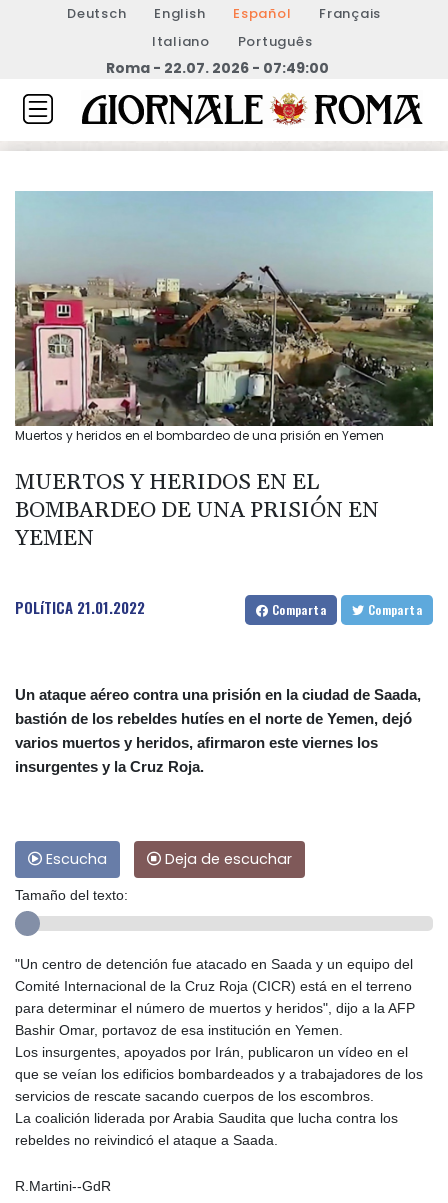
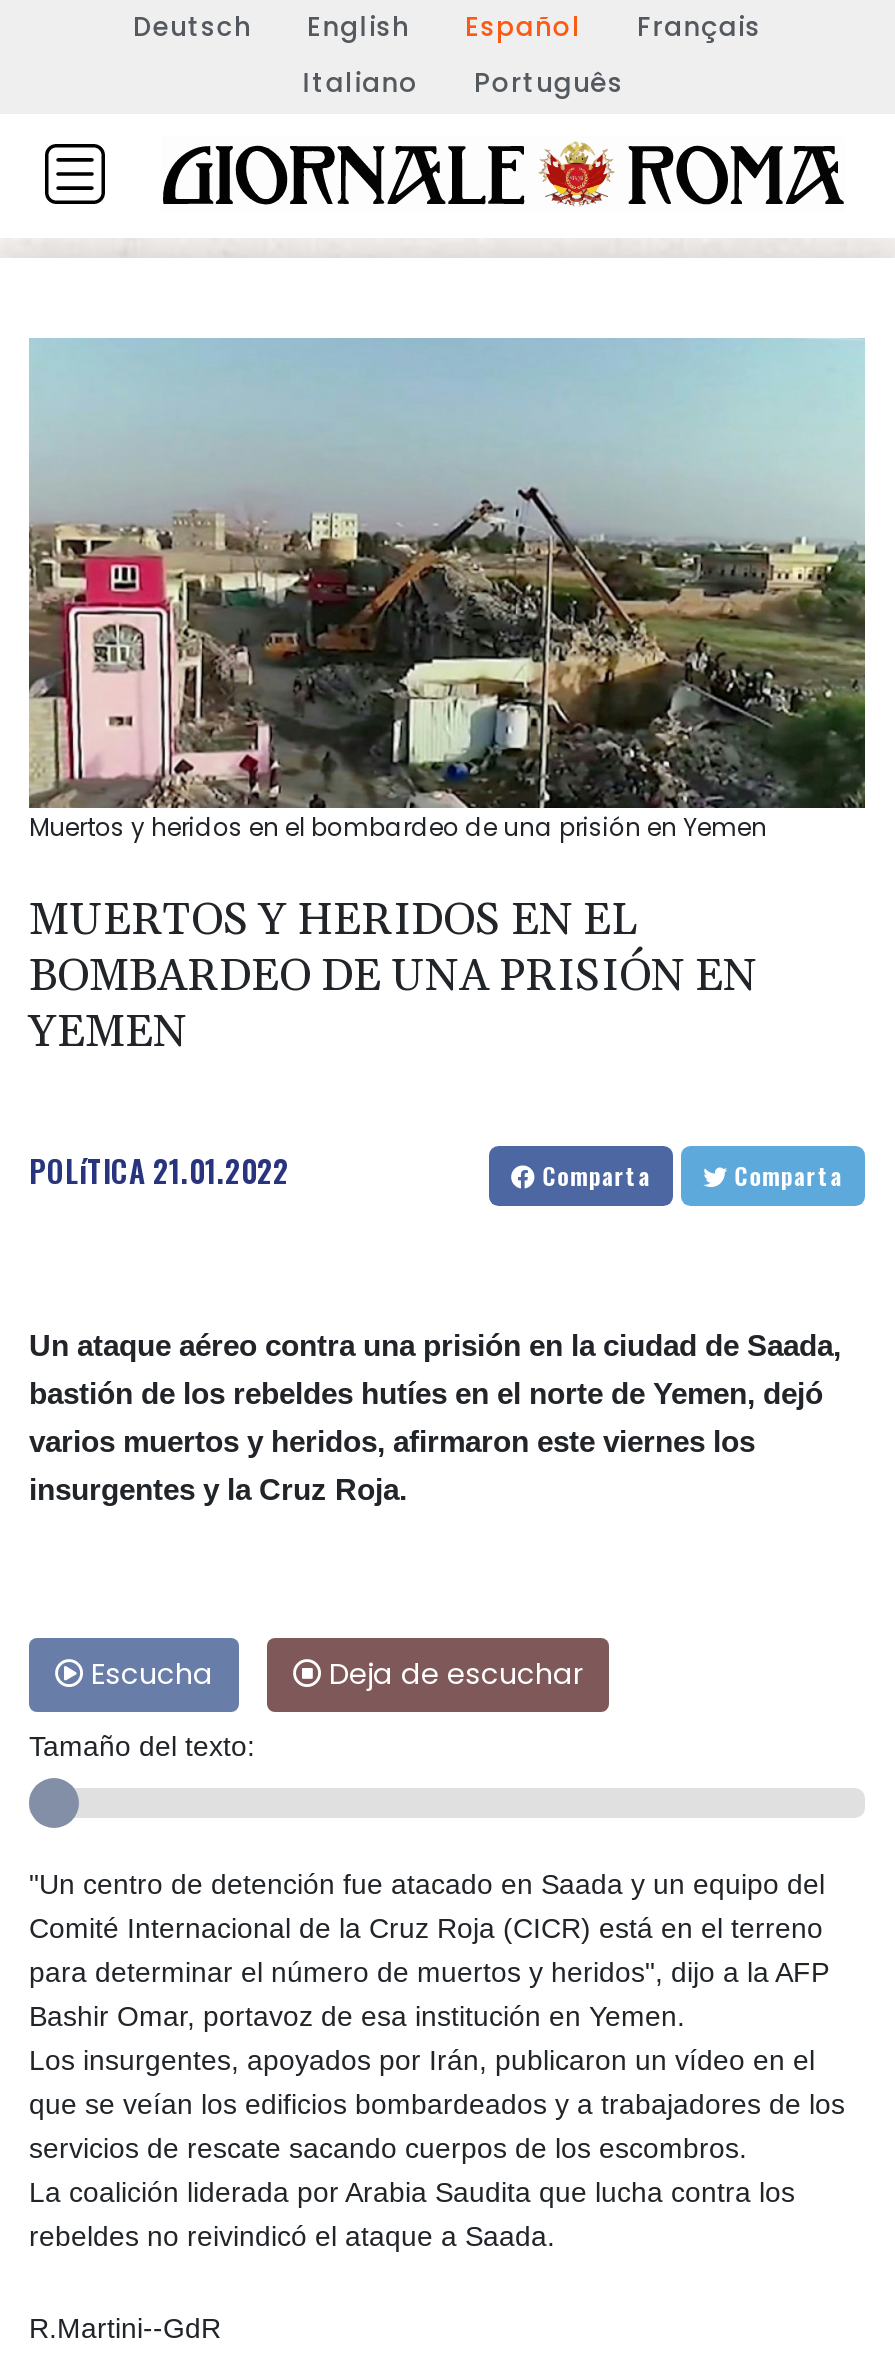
- Roma - 22.07. 2026 - 07:49:00
